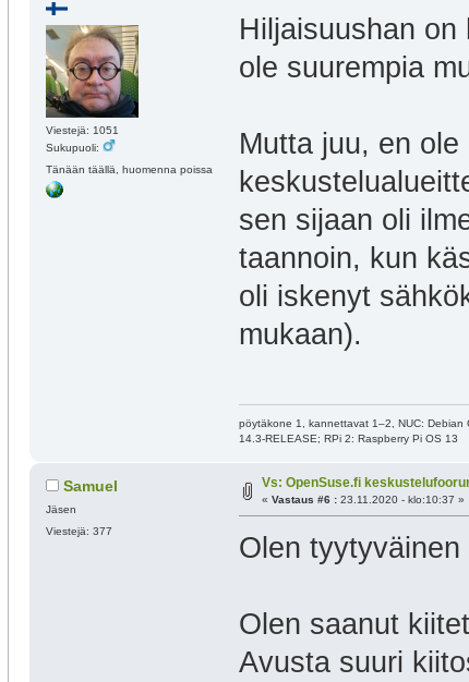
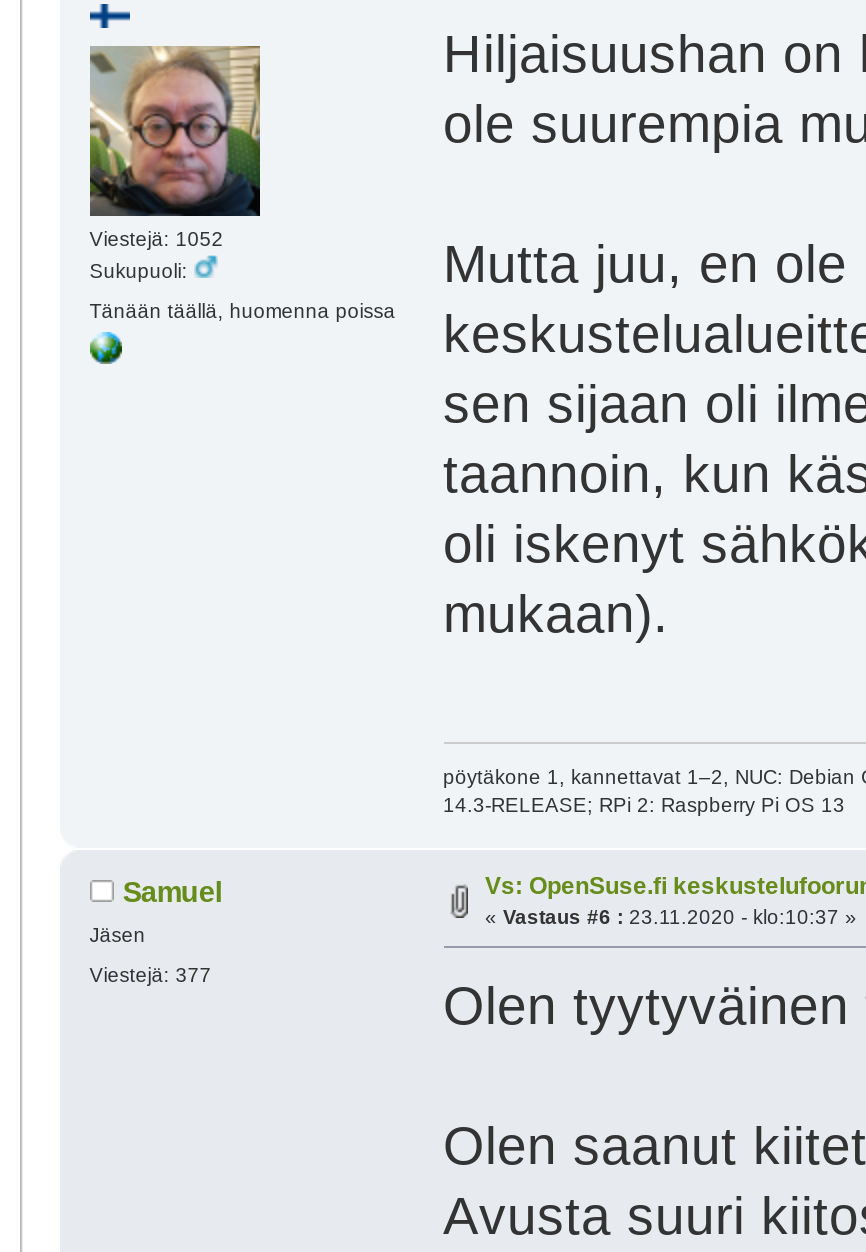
- Viestejä: 1051
+ Viestejä: 1052
